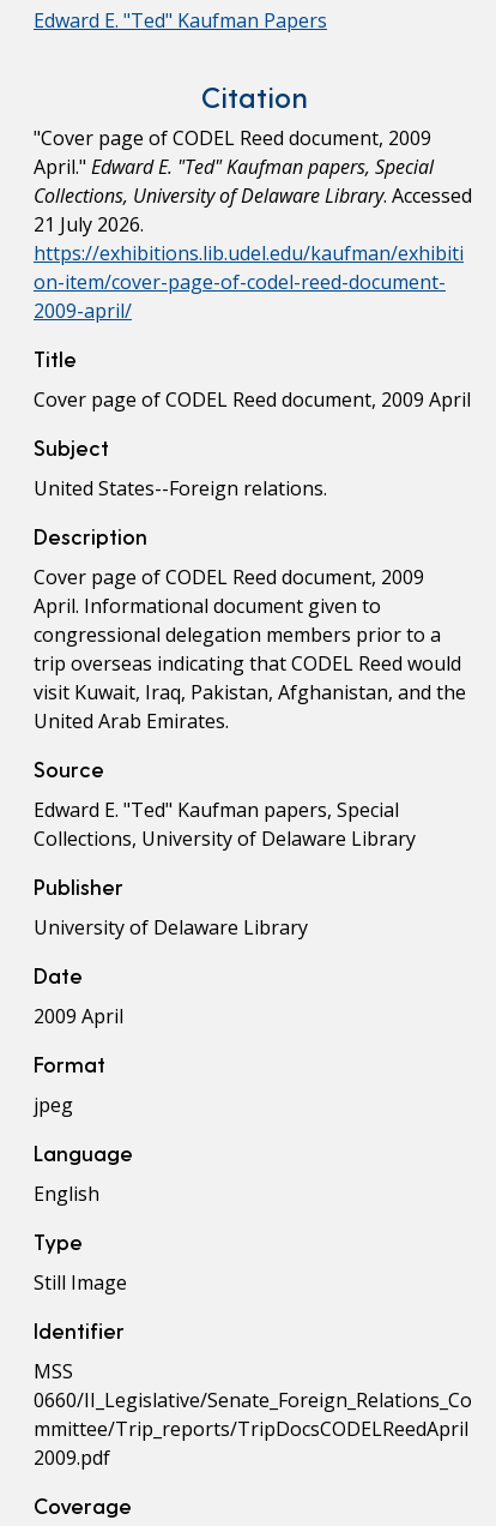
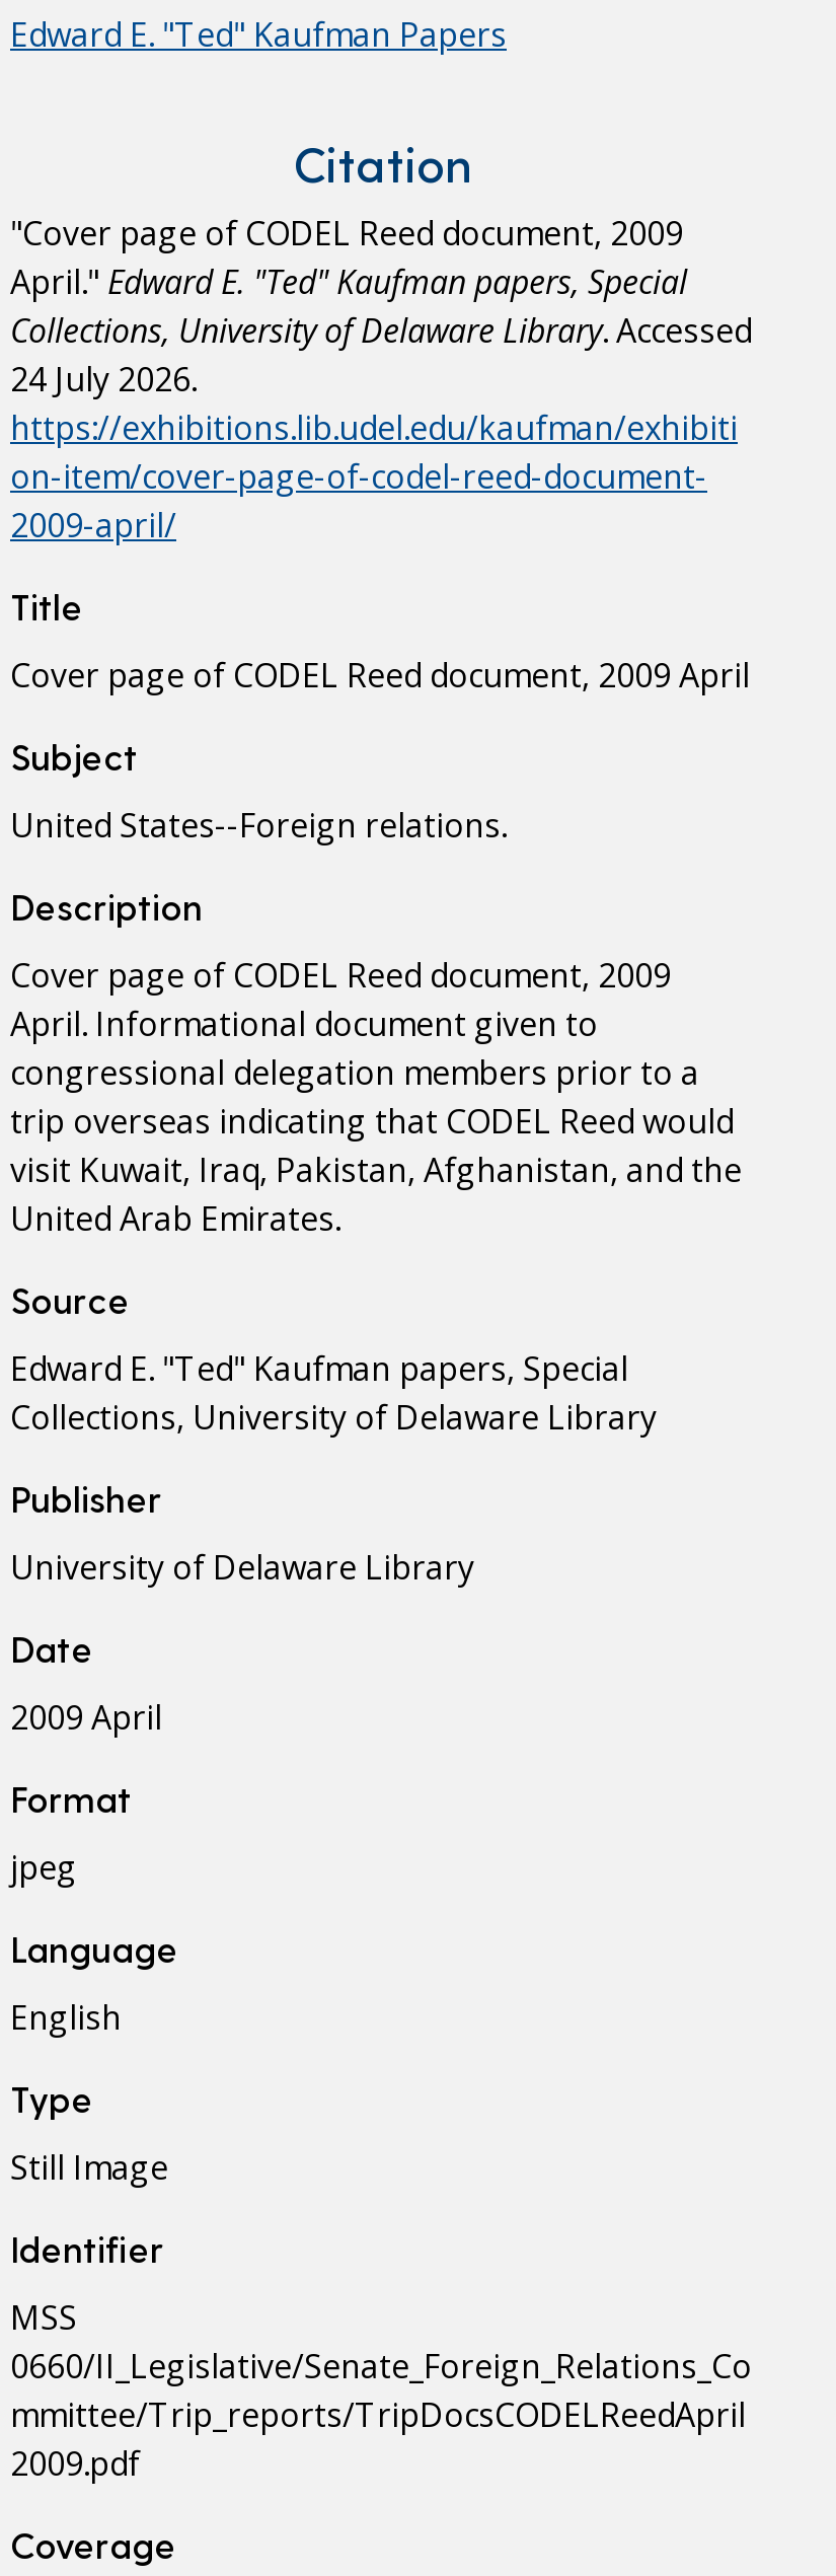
- 21 July 2026.
+ 24 July 2026.
